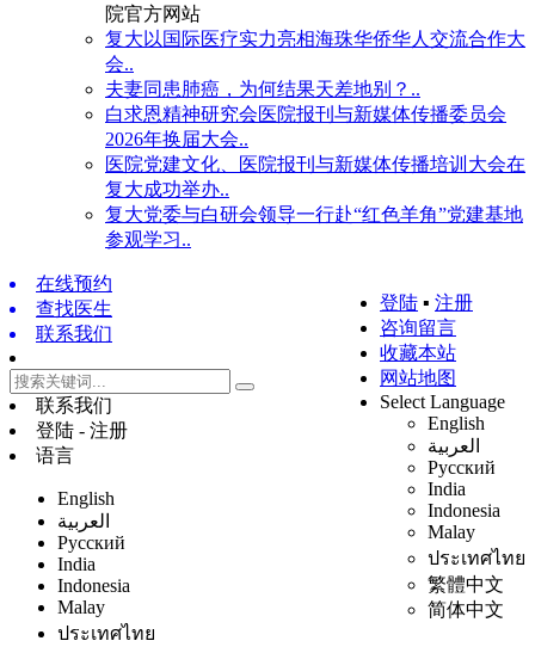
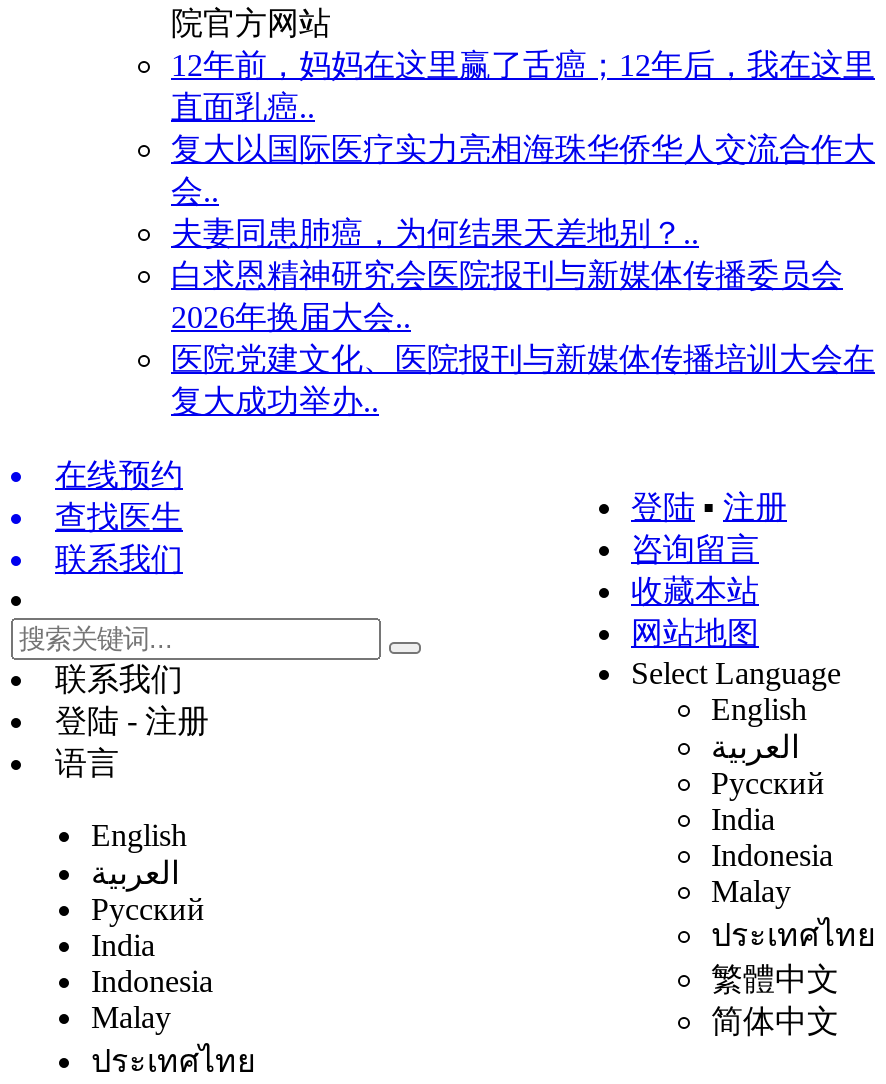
+ 12年前，妈妈在这里赢了舌癌；12年后，我在这里
+ 直面乳癌..

moved down: 复大以国际医疗实力亮相海珠华侨华人交流合作大 | 会.. | 白求恩精神研究会医院报刊与新媒体传播委员会 | 2026年换届大会.. | 医院党建文化、医院报刊与新媒体传播培训大会在

- 复大党委与白研会领导一行赴“红色羊角”党建基地
- 参观学习..
